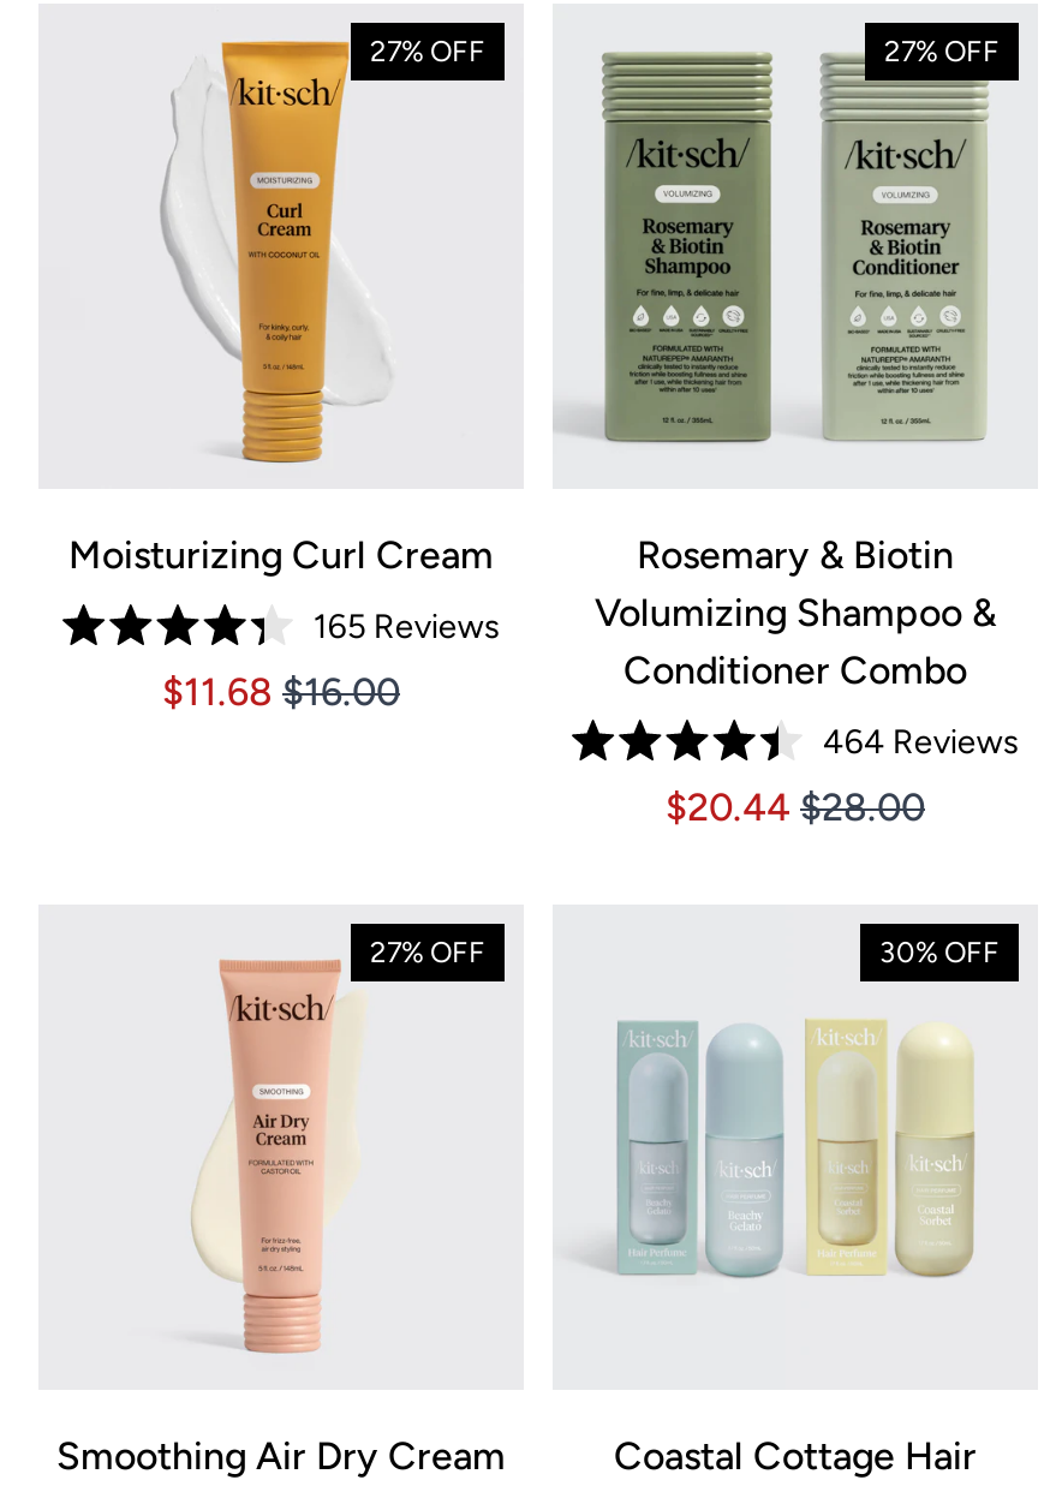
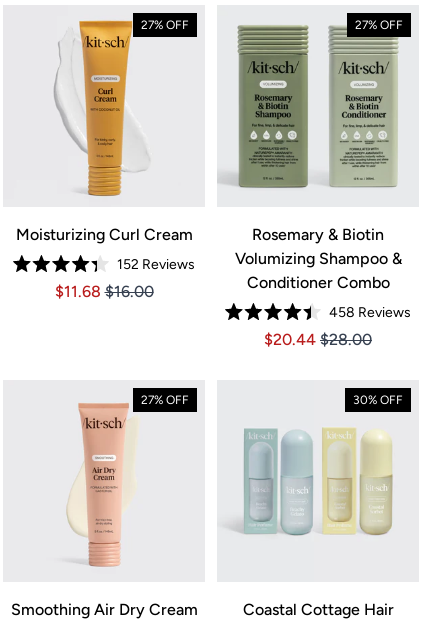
- 165 Reviews
+ 152 Reviews

- 464 Reviews
+ 458 Reviews
